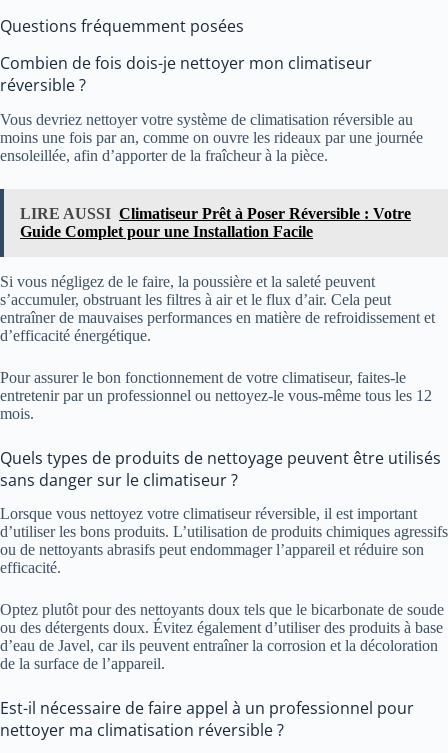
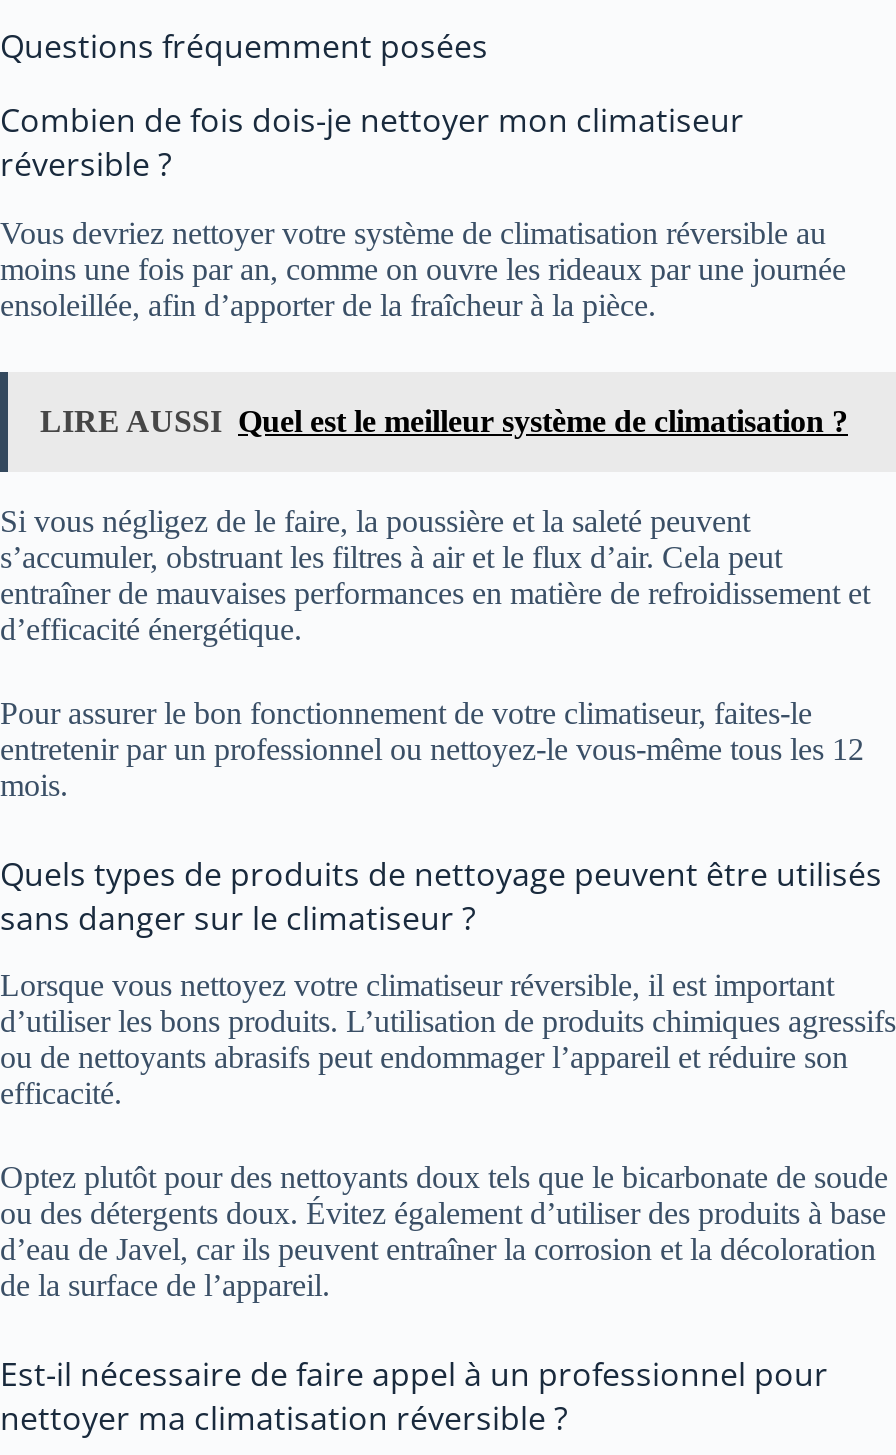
- LIRE AUSSI Climatiseur Prêt à Poser Réversible : Votre
- Guide Complet pour une Installation Facile
+ LIRE AUSSI Quel est le meilleur système de climatisation ?
